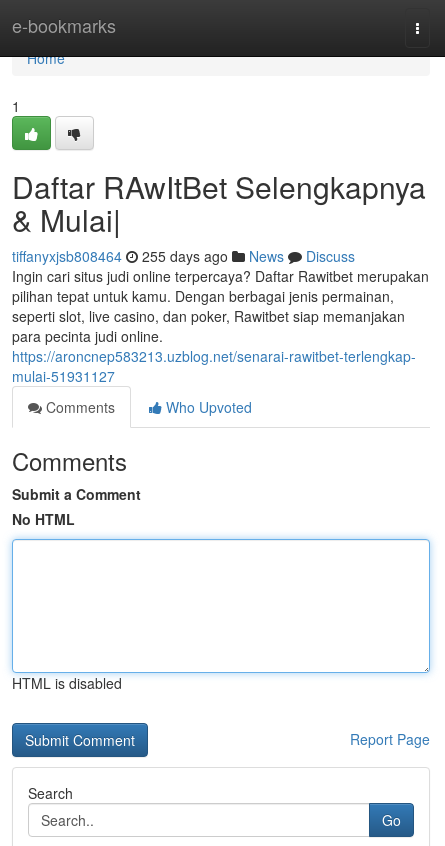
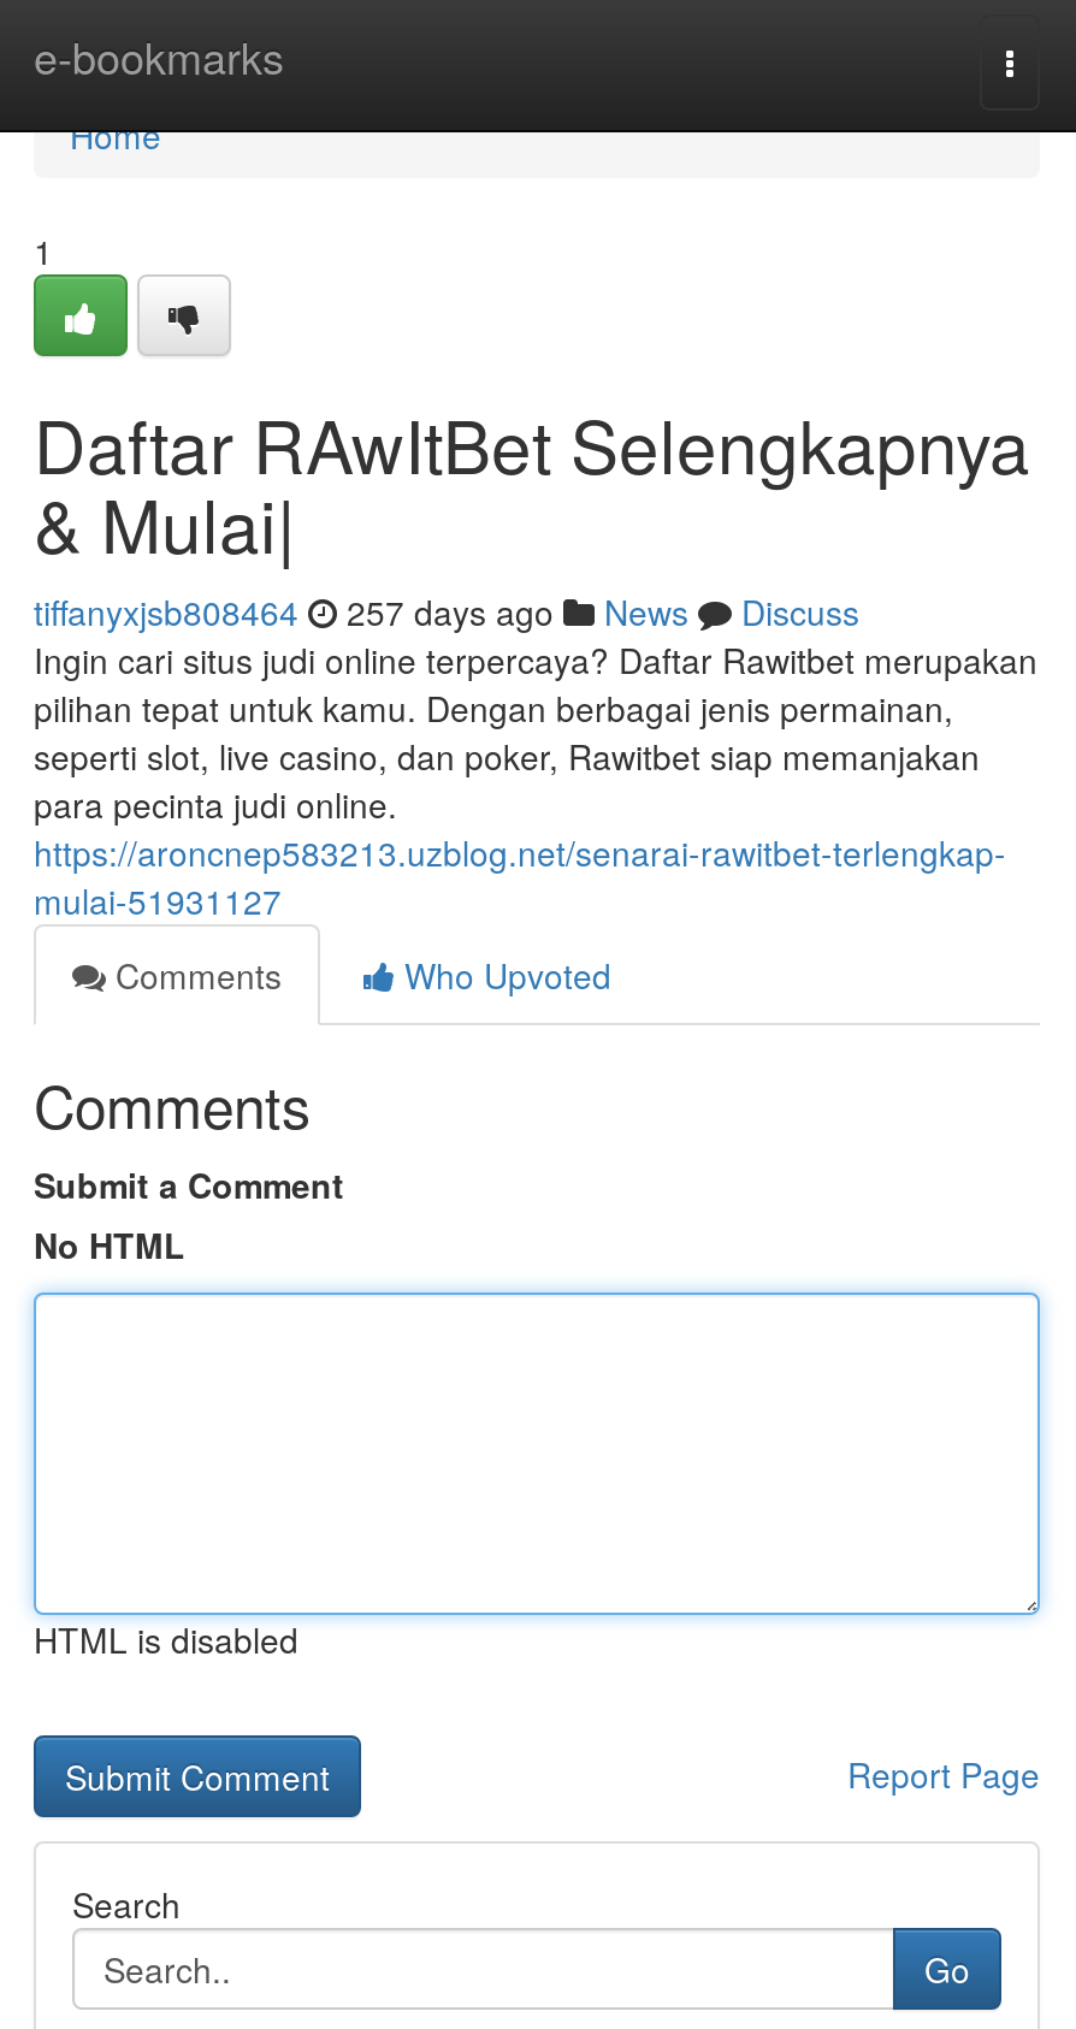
- tiffanyxjsb808464 255 days ago News Discuss
+ tiffanyxjsb808464 257 days ago News Discuss
